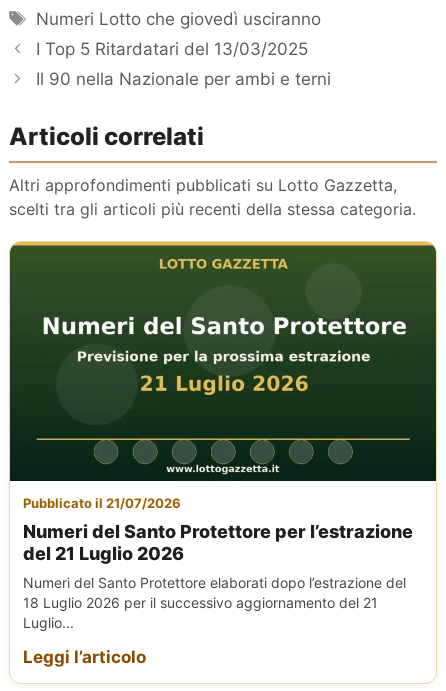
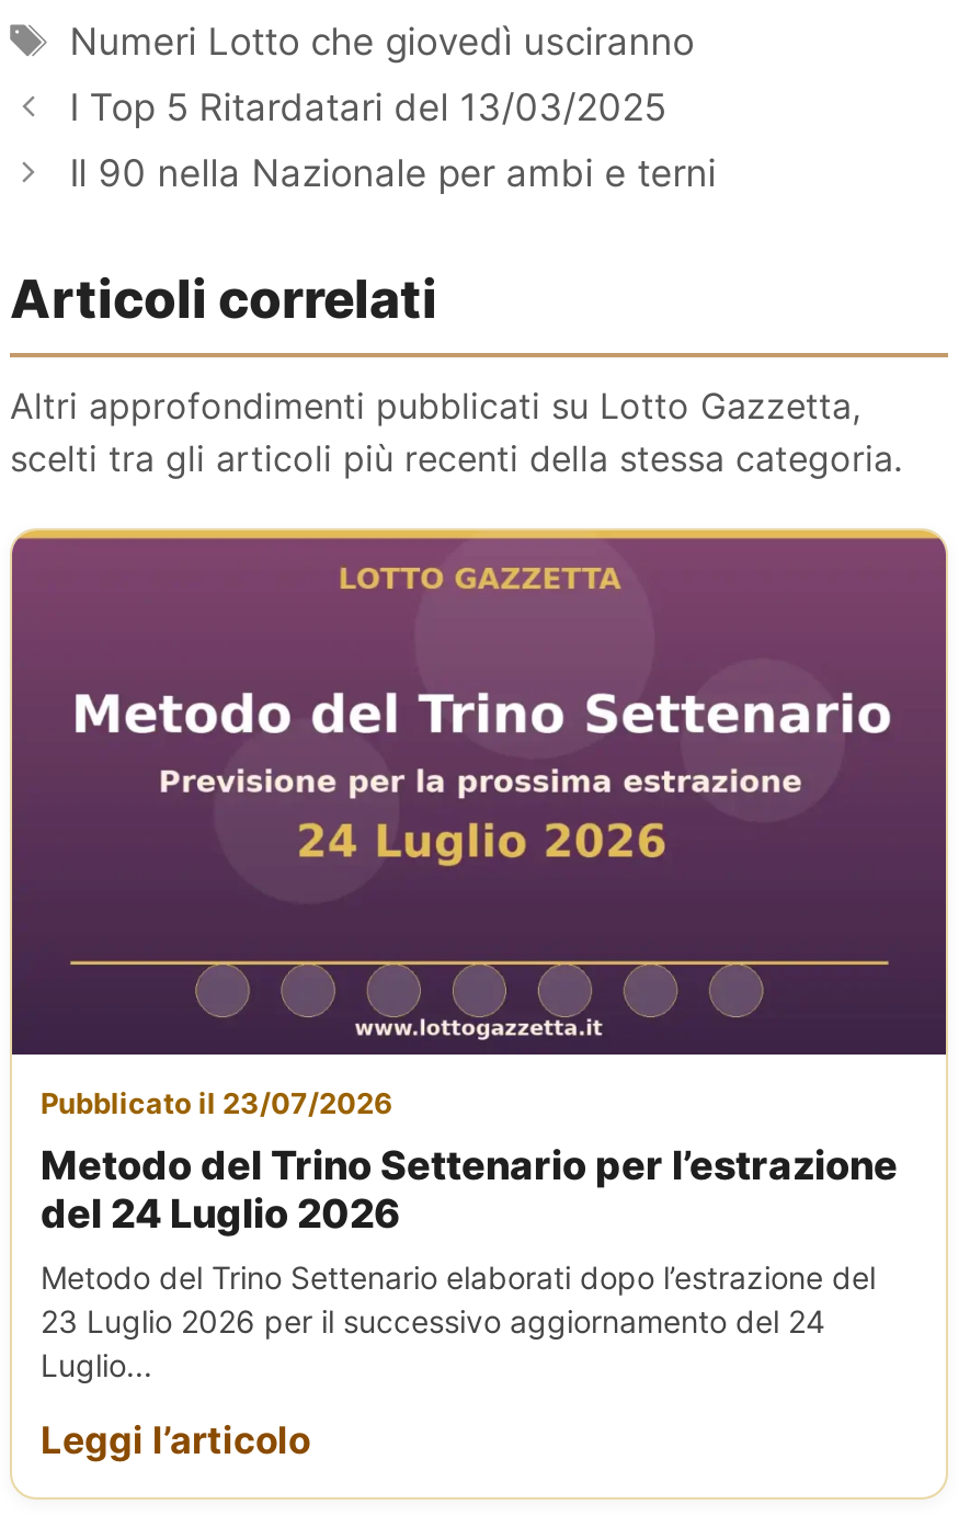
- [image]
- Pubblicato il 21/07/2026
+ [image]
+ Pubblicato il 23/07/2026

- Numeri del Santo Protettore per l’estrazione
+ Metodo del Trino Settenario per l’estrazione

- del 21 Luglio 2026
+ del 24 Luglio 2026

- Numeri del Santo Protettore elaborati dopo l’estrazione del
+ Metodo del Trino Settenario elaborati dopo l’estrazione del

- 18 Luglio 2026 per il successivo aggiornamento del 21
+ 23 Luglio 2026 per il successivo aggiornamento del 24
